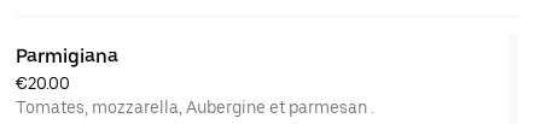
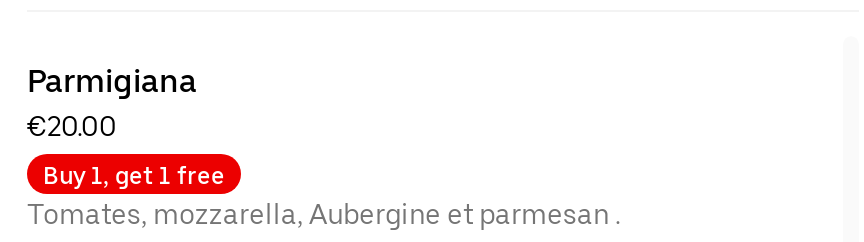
+ Buy 1, get 1 free
